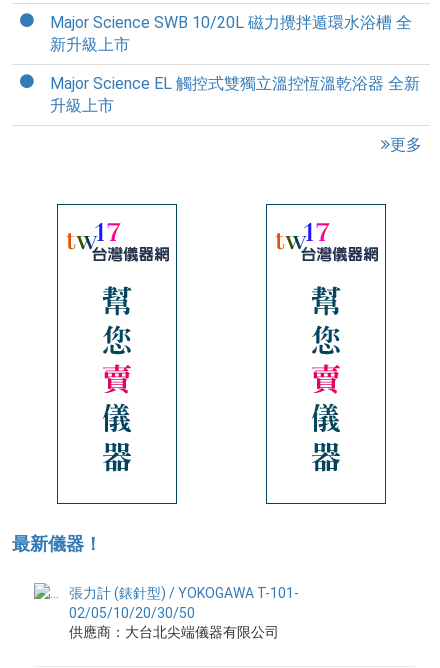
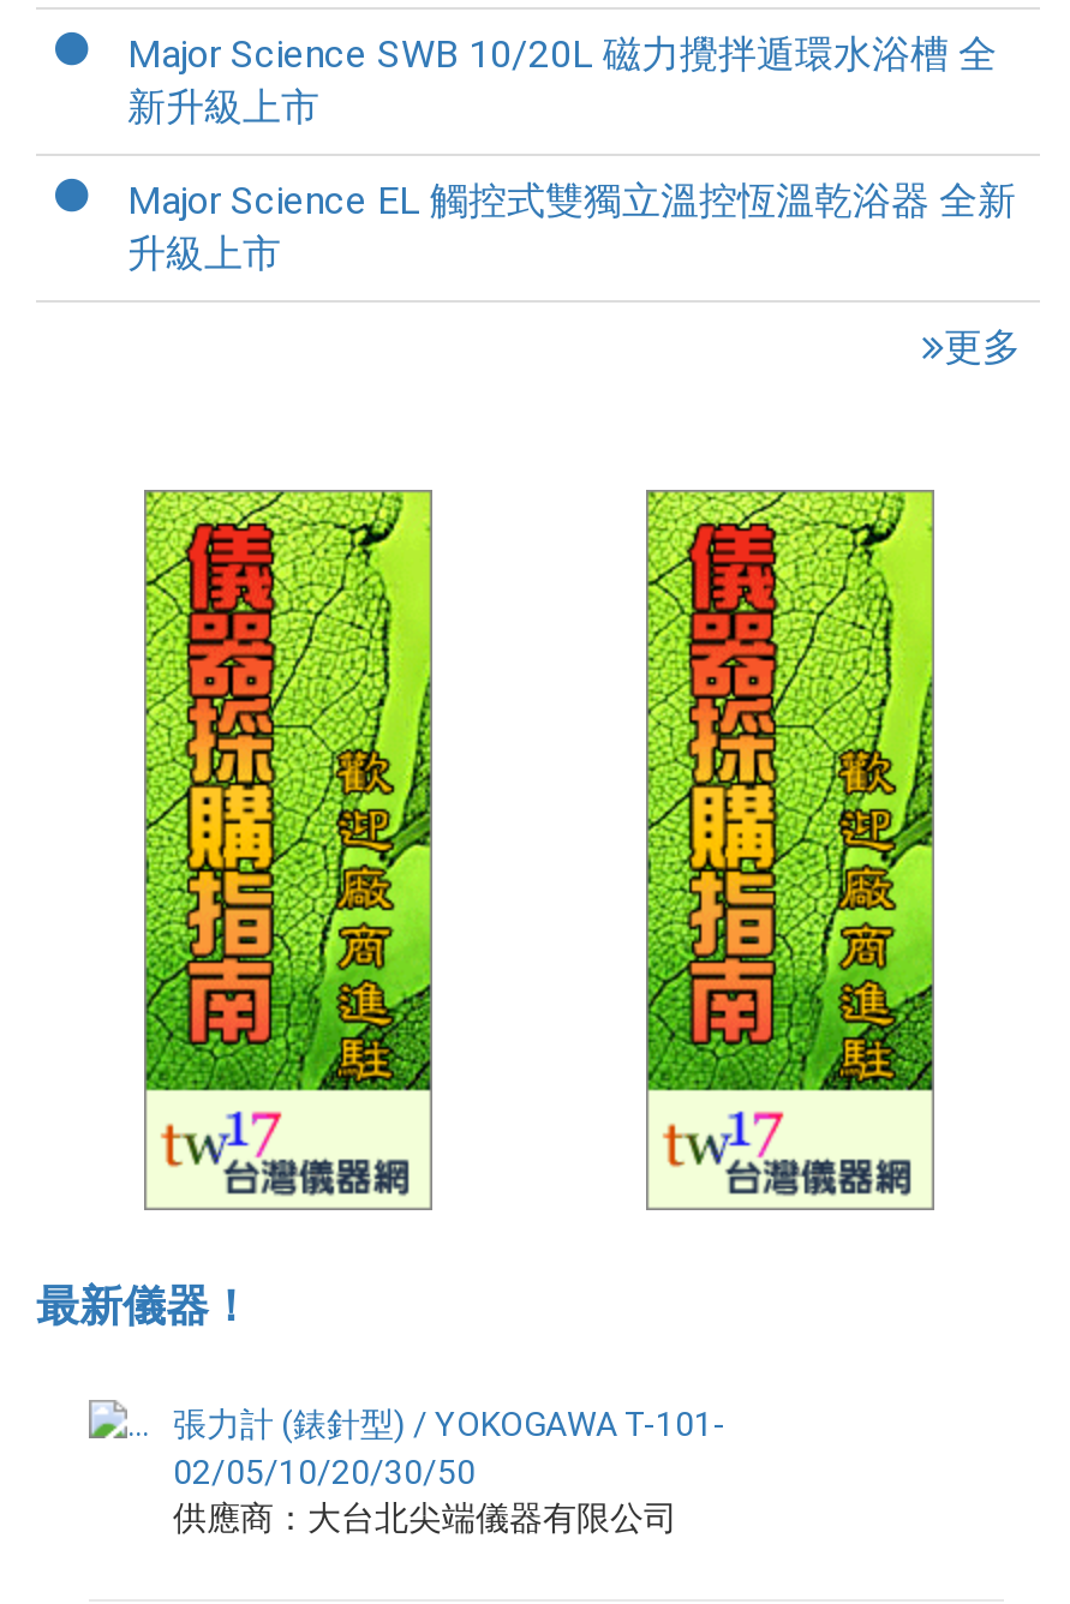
- [image]
+ [image]

- [image]
+ [image]
